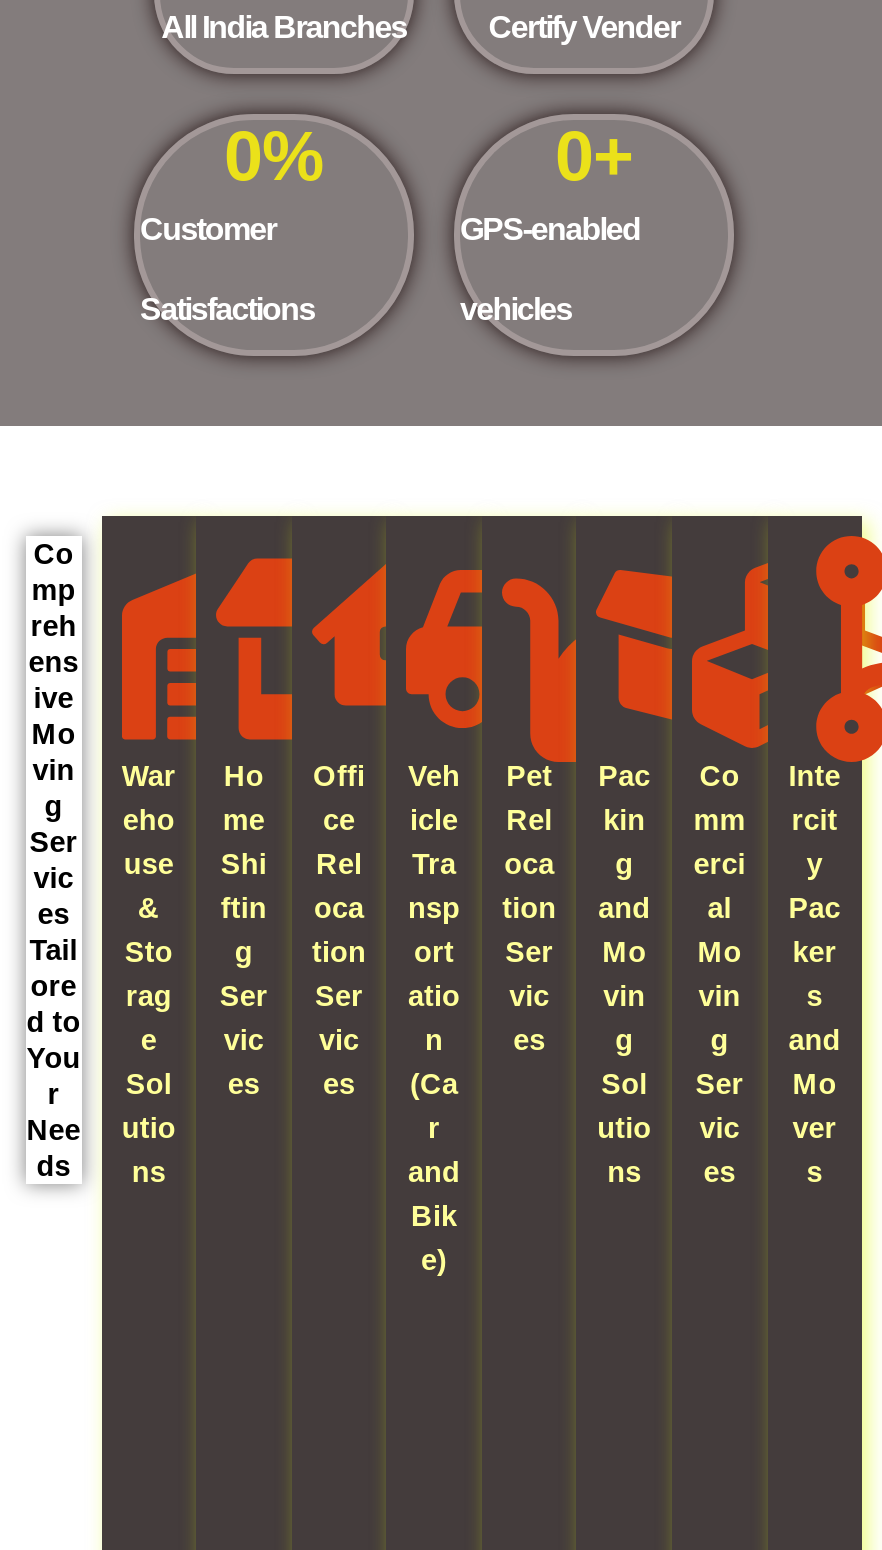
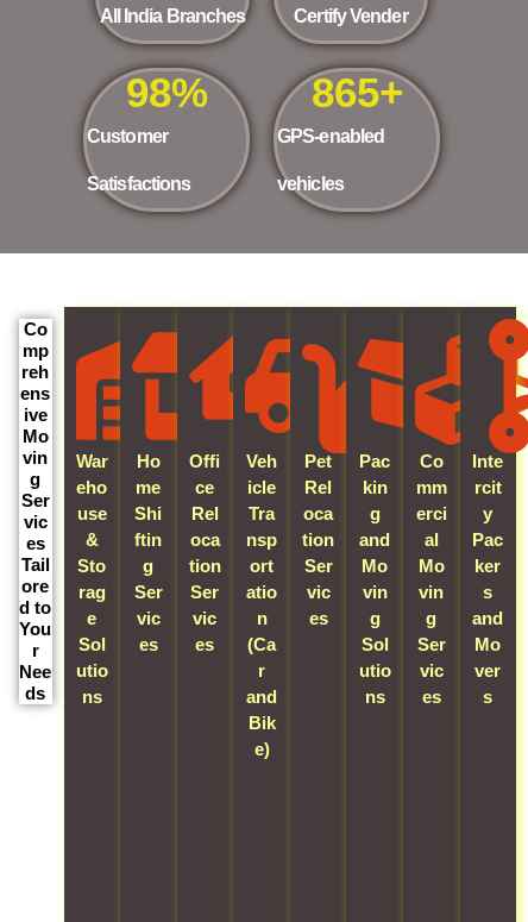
- 0%
+ 98%

- 0+
+ 865+
